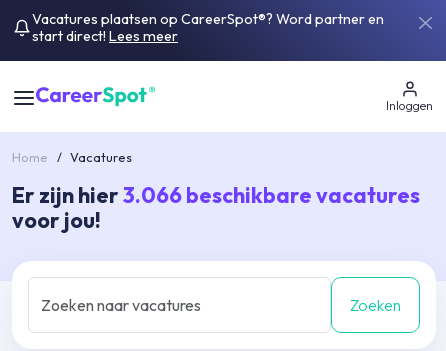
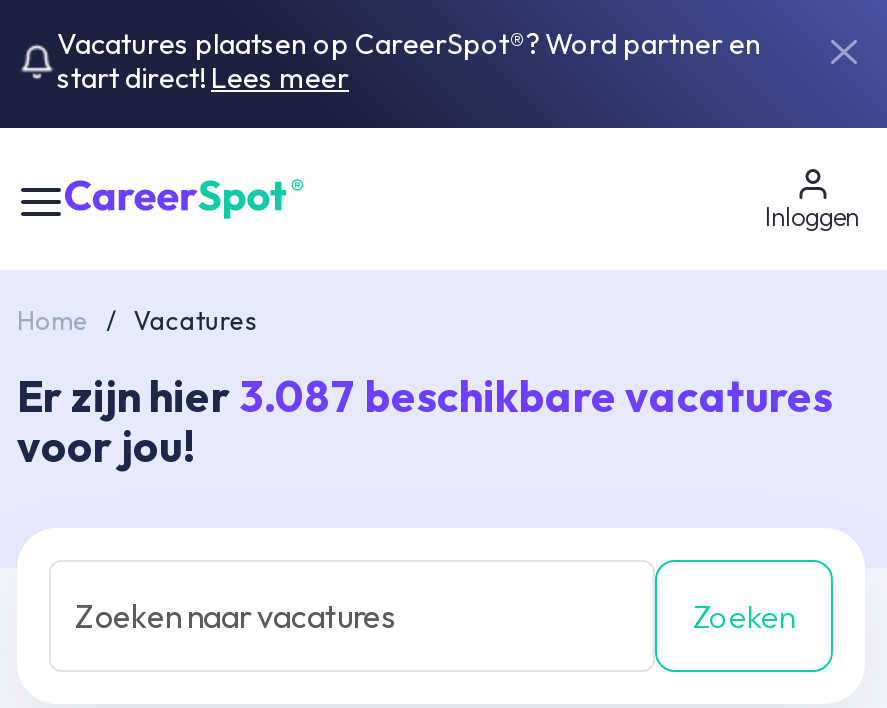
- Er zijn hier 3.066 beschikbare vacatures
+ Er zijn hier 3.087 beschikbare vacatures
